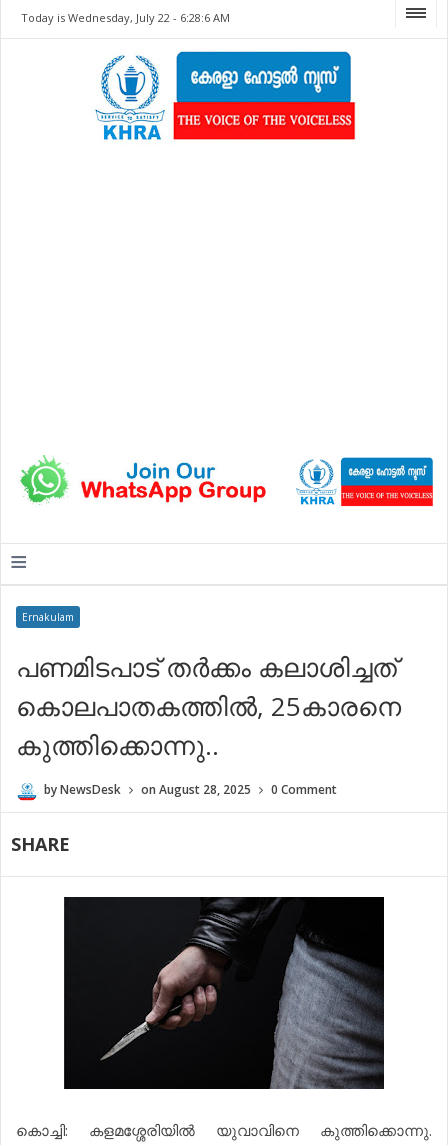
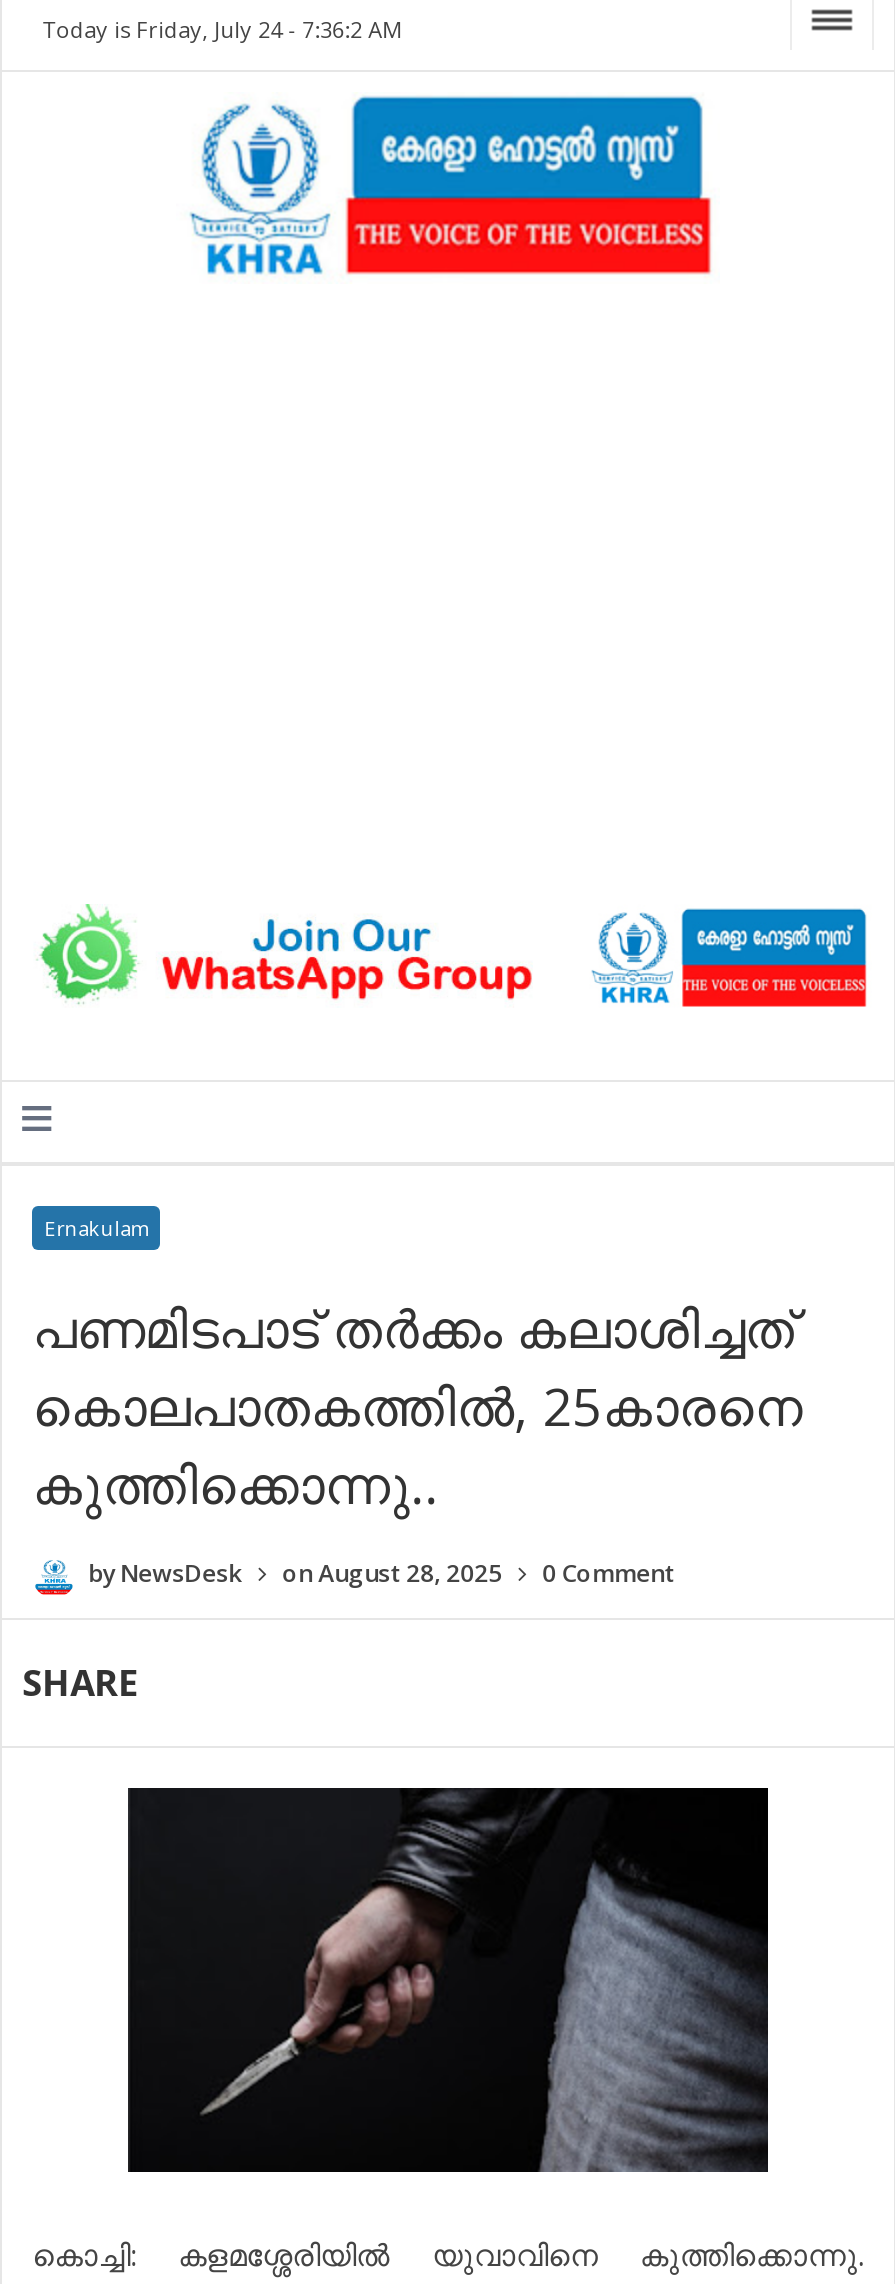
- Today is Wednesday, July 22 - 6:28:6 AM
+ Today is Friday, July 24 - 7:36:2 AM
